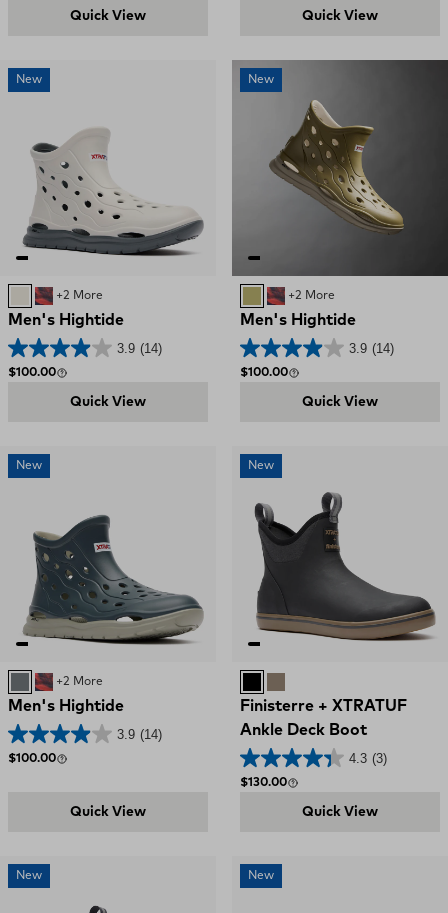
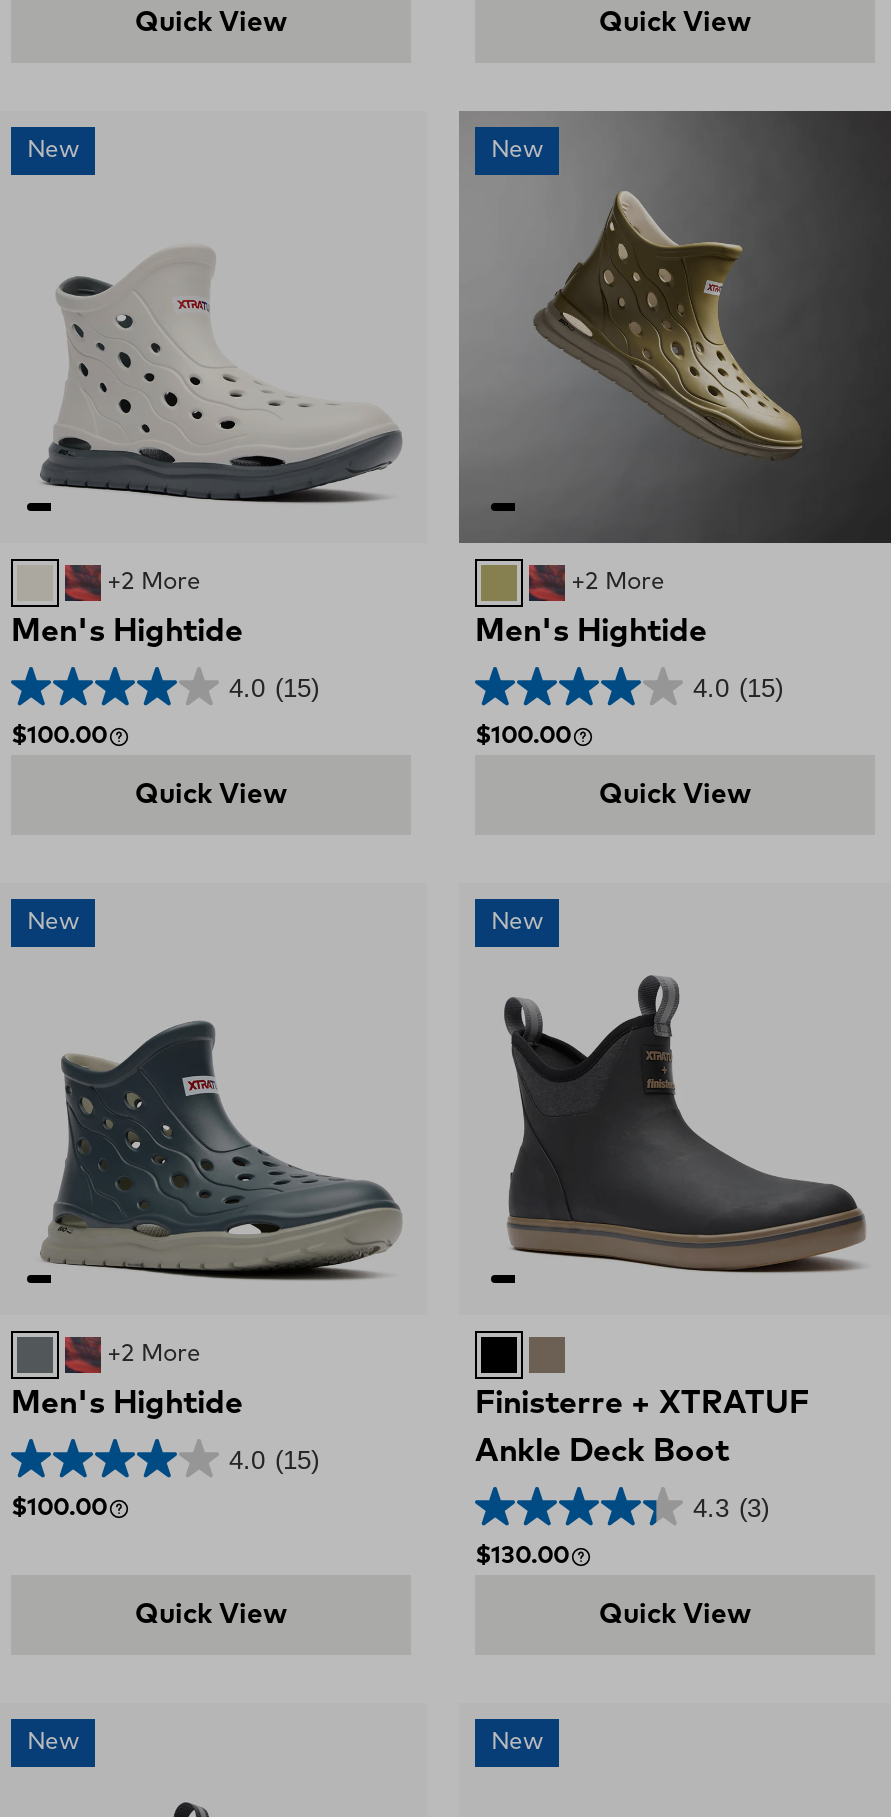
- 3.9 (14)
+ 4.0 (15)

- 3.9 (14)
+ 4.0 (15)

- 3.9 (14)
+ 4.0 (15)
